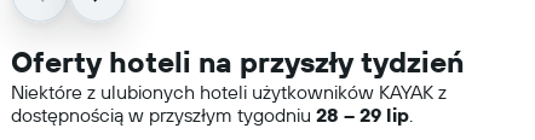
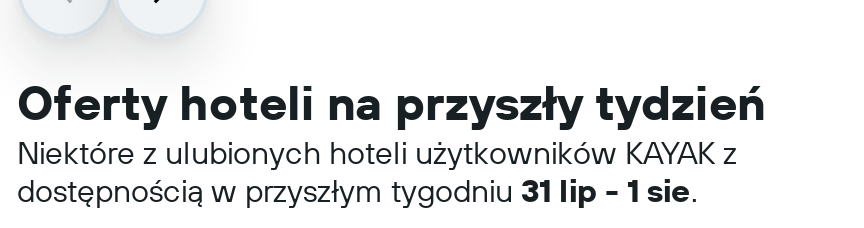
- dostępnością w przyszłym tygodniu 28 – 29 lip.
+ dostępnością w przyszłym tygodniu 31 lip - 1 sie.
